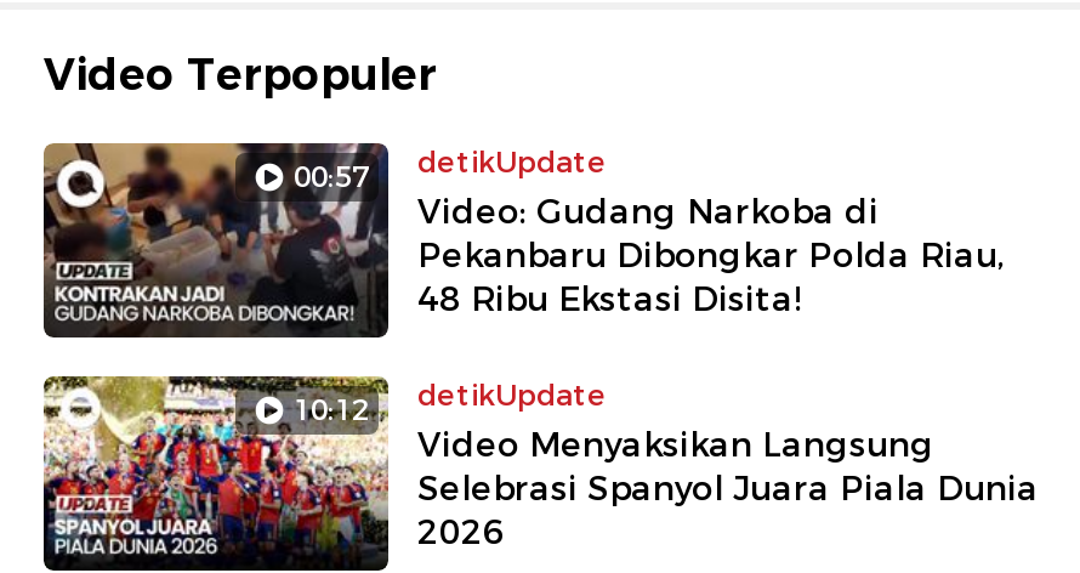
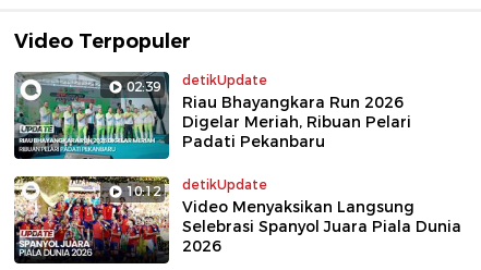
- [image]
- 00:57 detikUpdate
+ [image]
+ 02:39 detikUpdate

- Video: Gudang Narkoba di
- Pekanbaru Dibongkar Polda Riau,
- 48 Ribu Ekstasi Disita!
+ Riau Bhayangkara Run 2026
+ Digelar Meriah, Ribuan Pelari
+ Padati Pekanbaru
